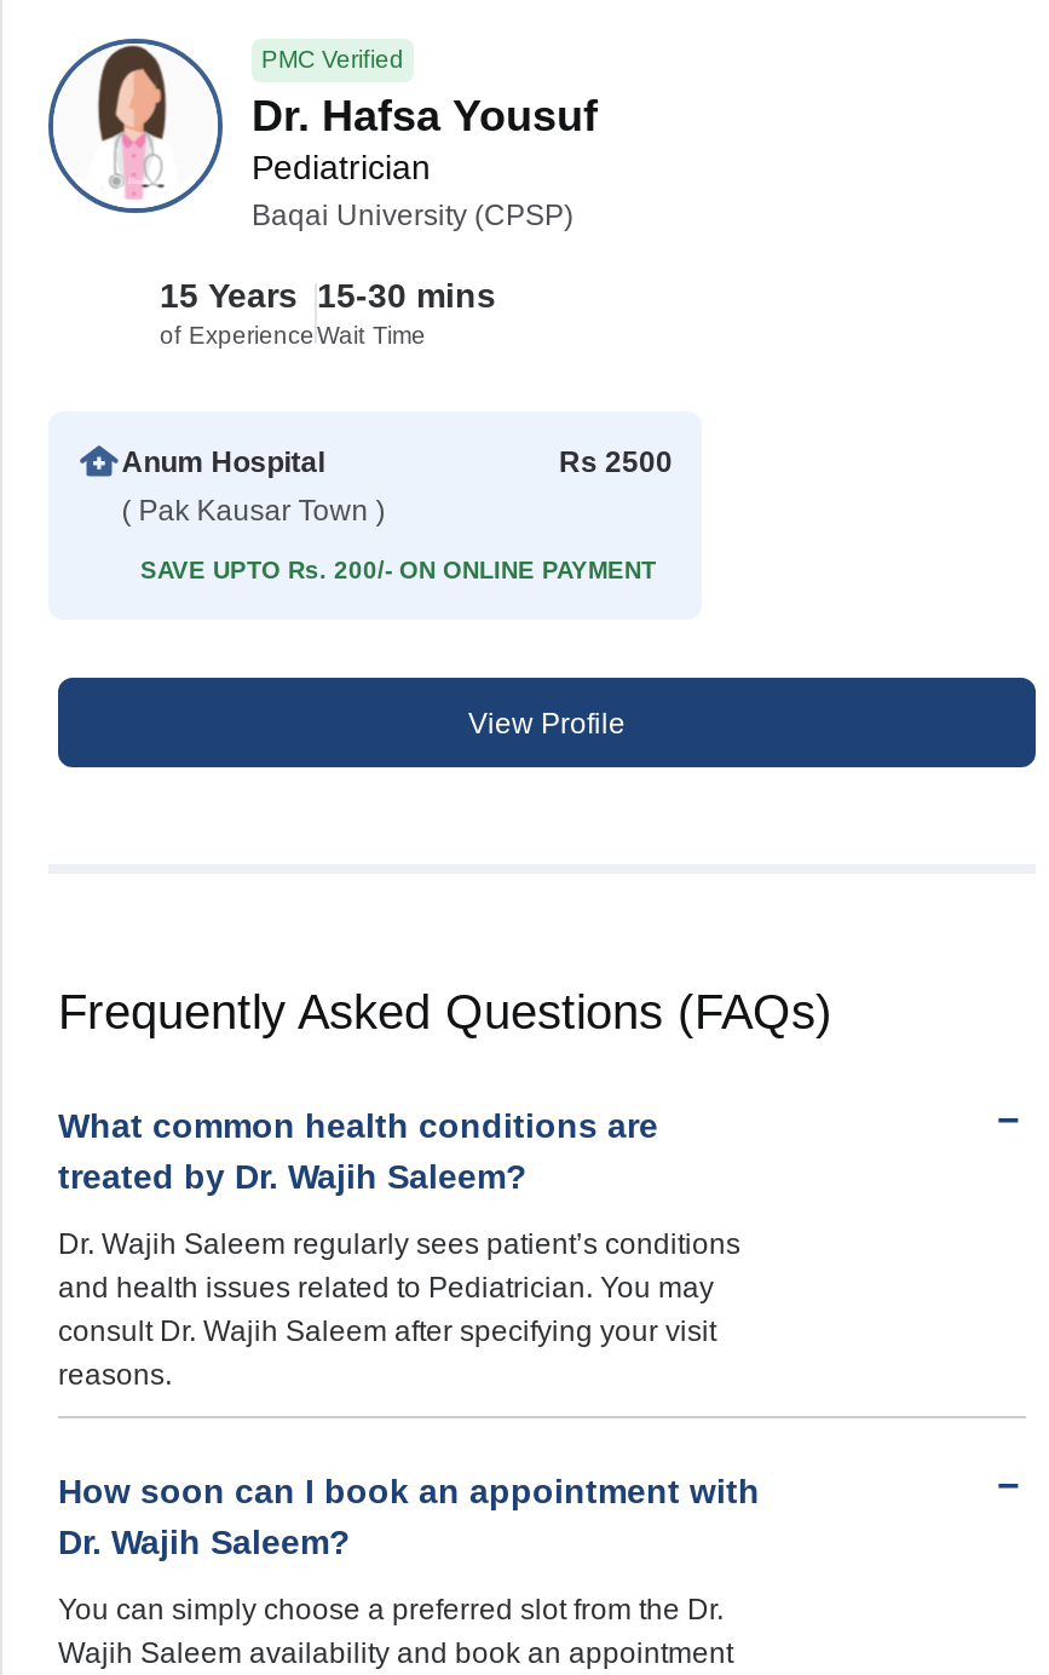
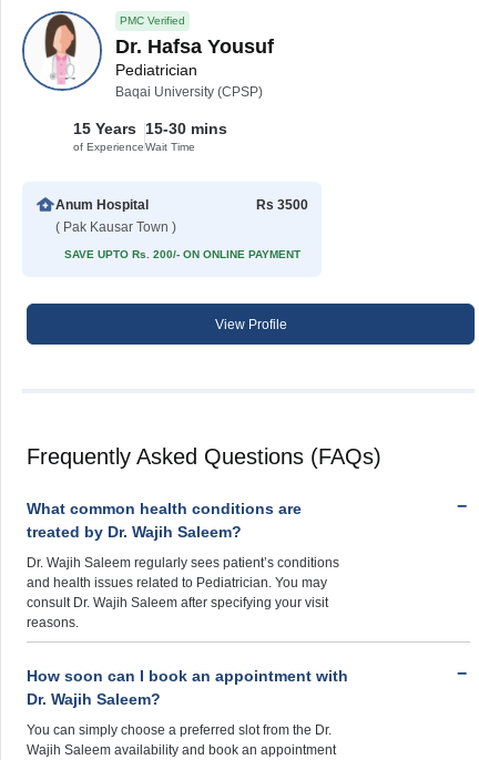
- Rs 2500
+ Rs 3500
